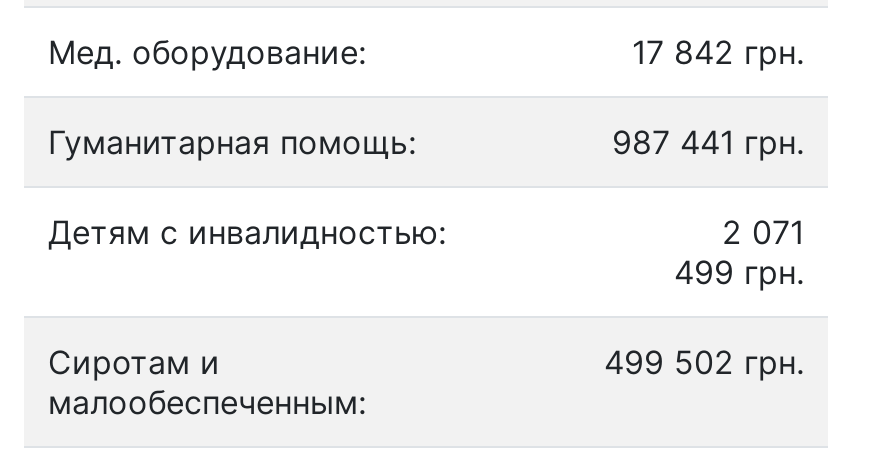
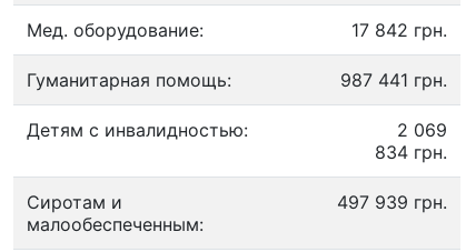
- 2 071
+ 2 069

- 499 грн.
+ 834 грн.

- 499 502 грн.
+ 497 939 грн.
